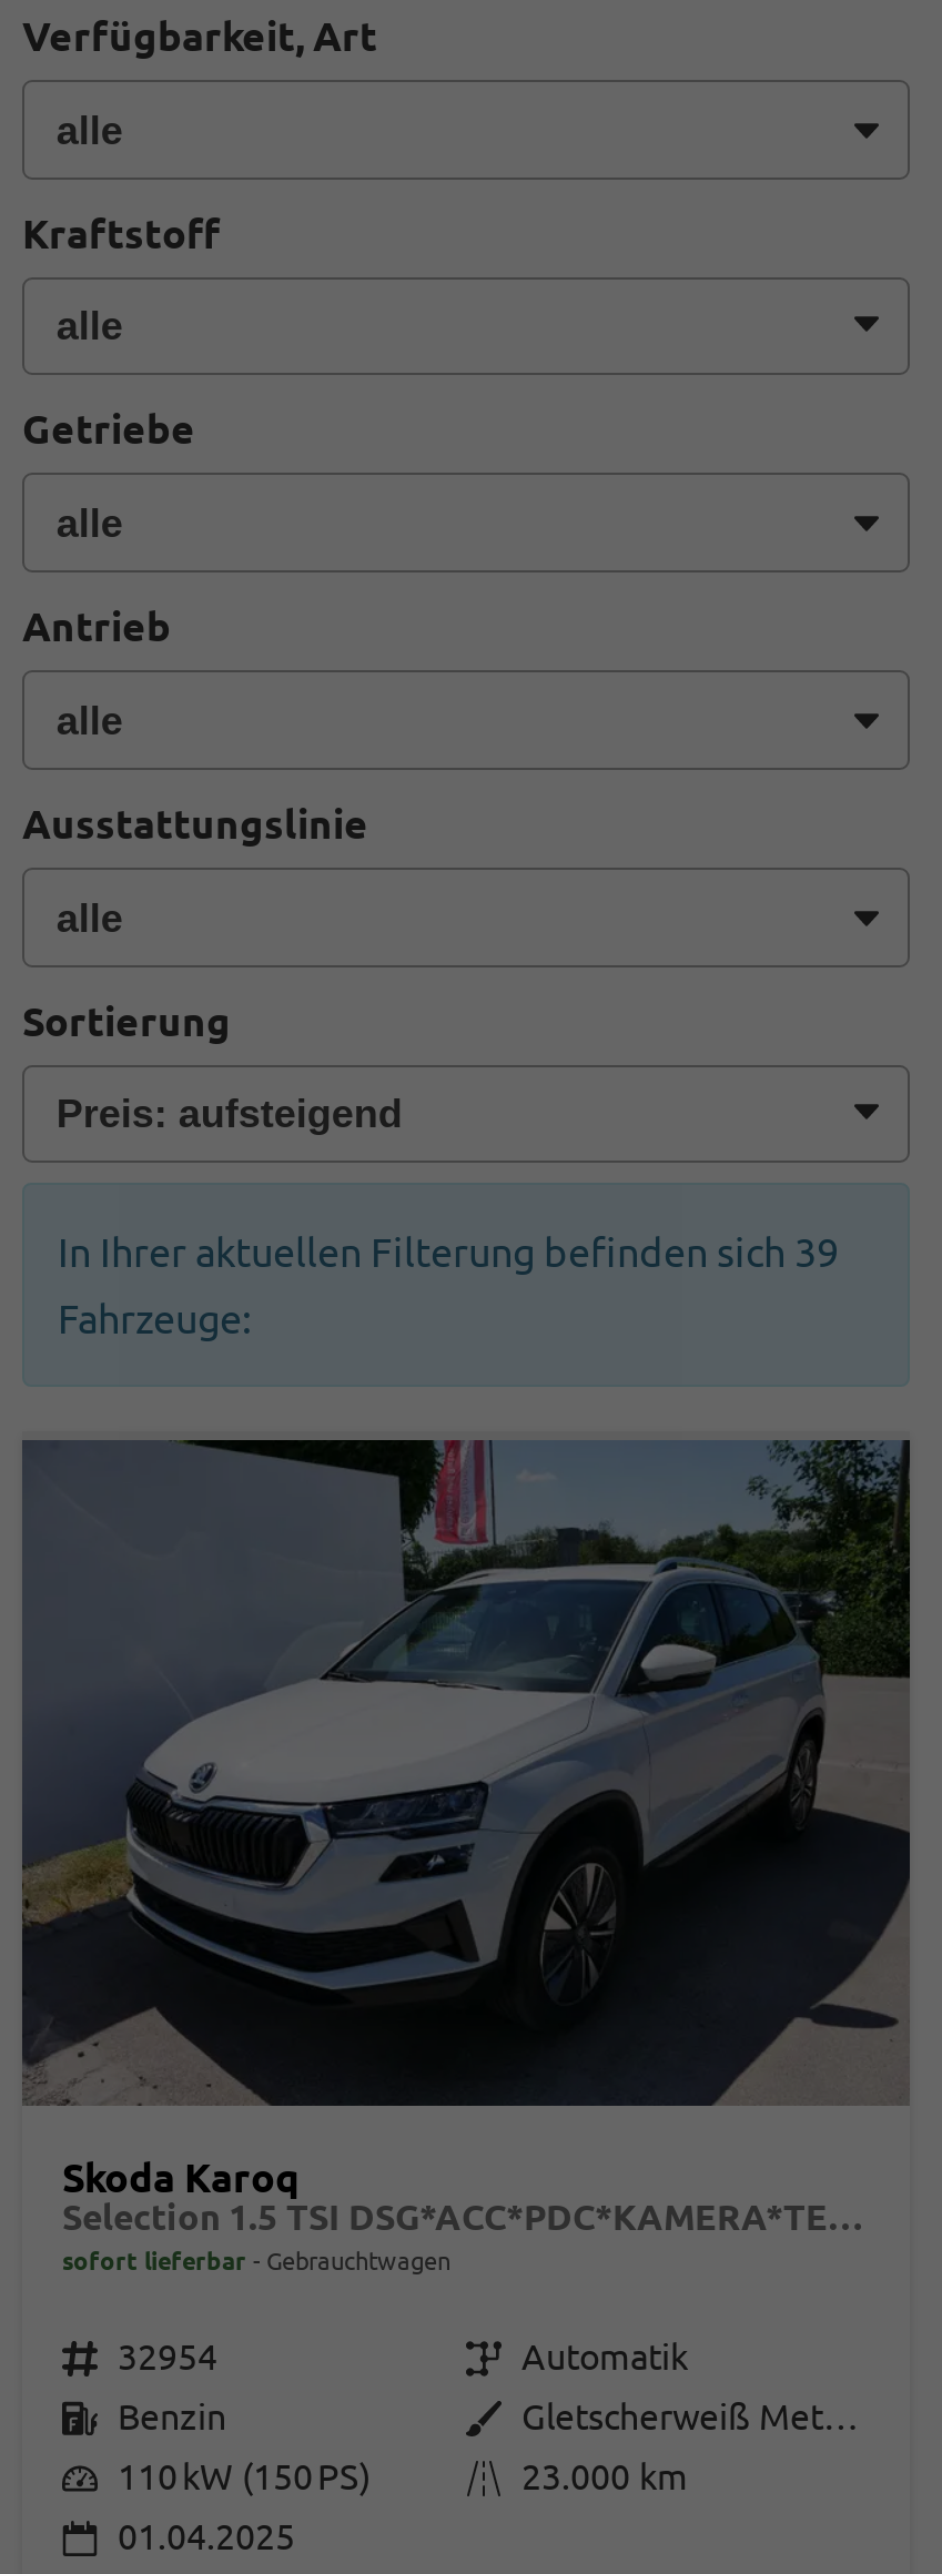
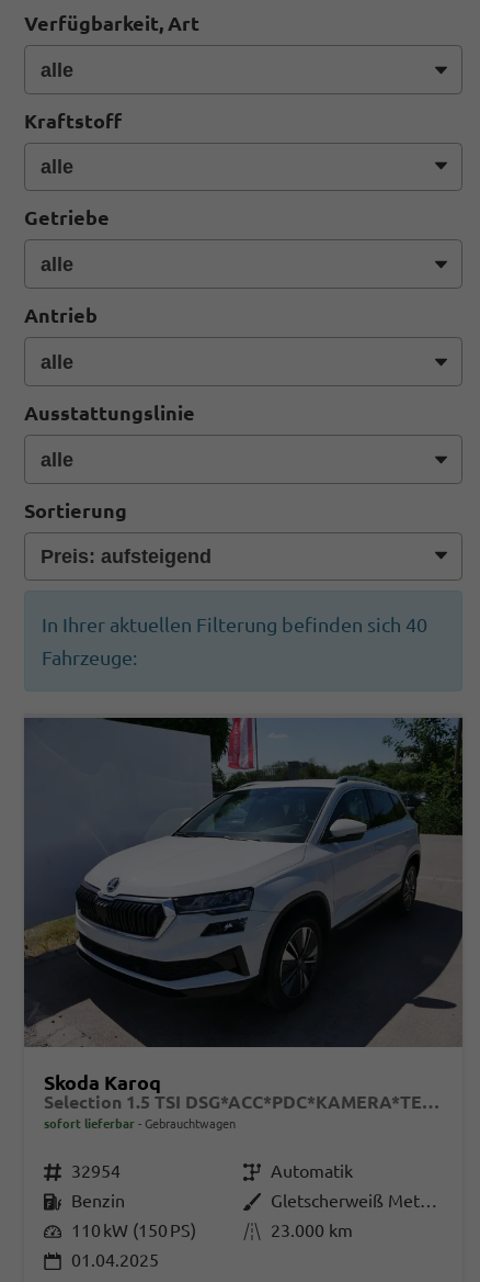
- In Ihrer aktuellen Filterung befinden sich 39
+ In Ihrer aktuellen Filterung befinden sich 40
